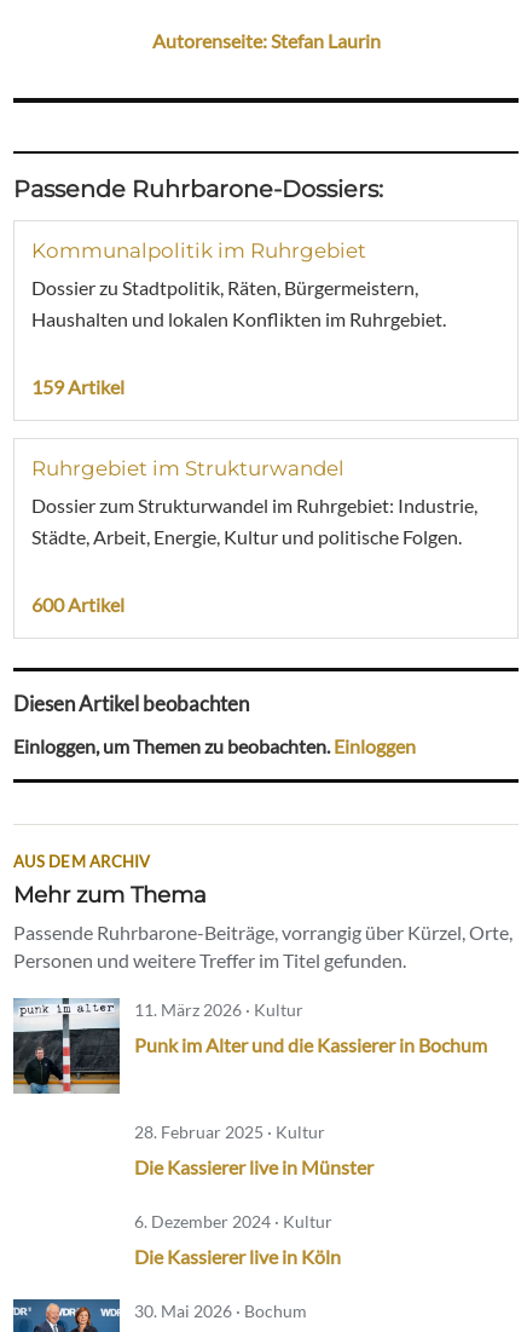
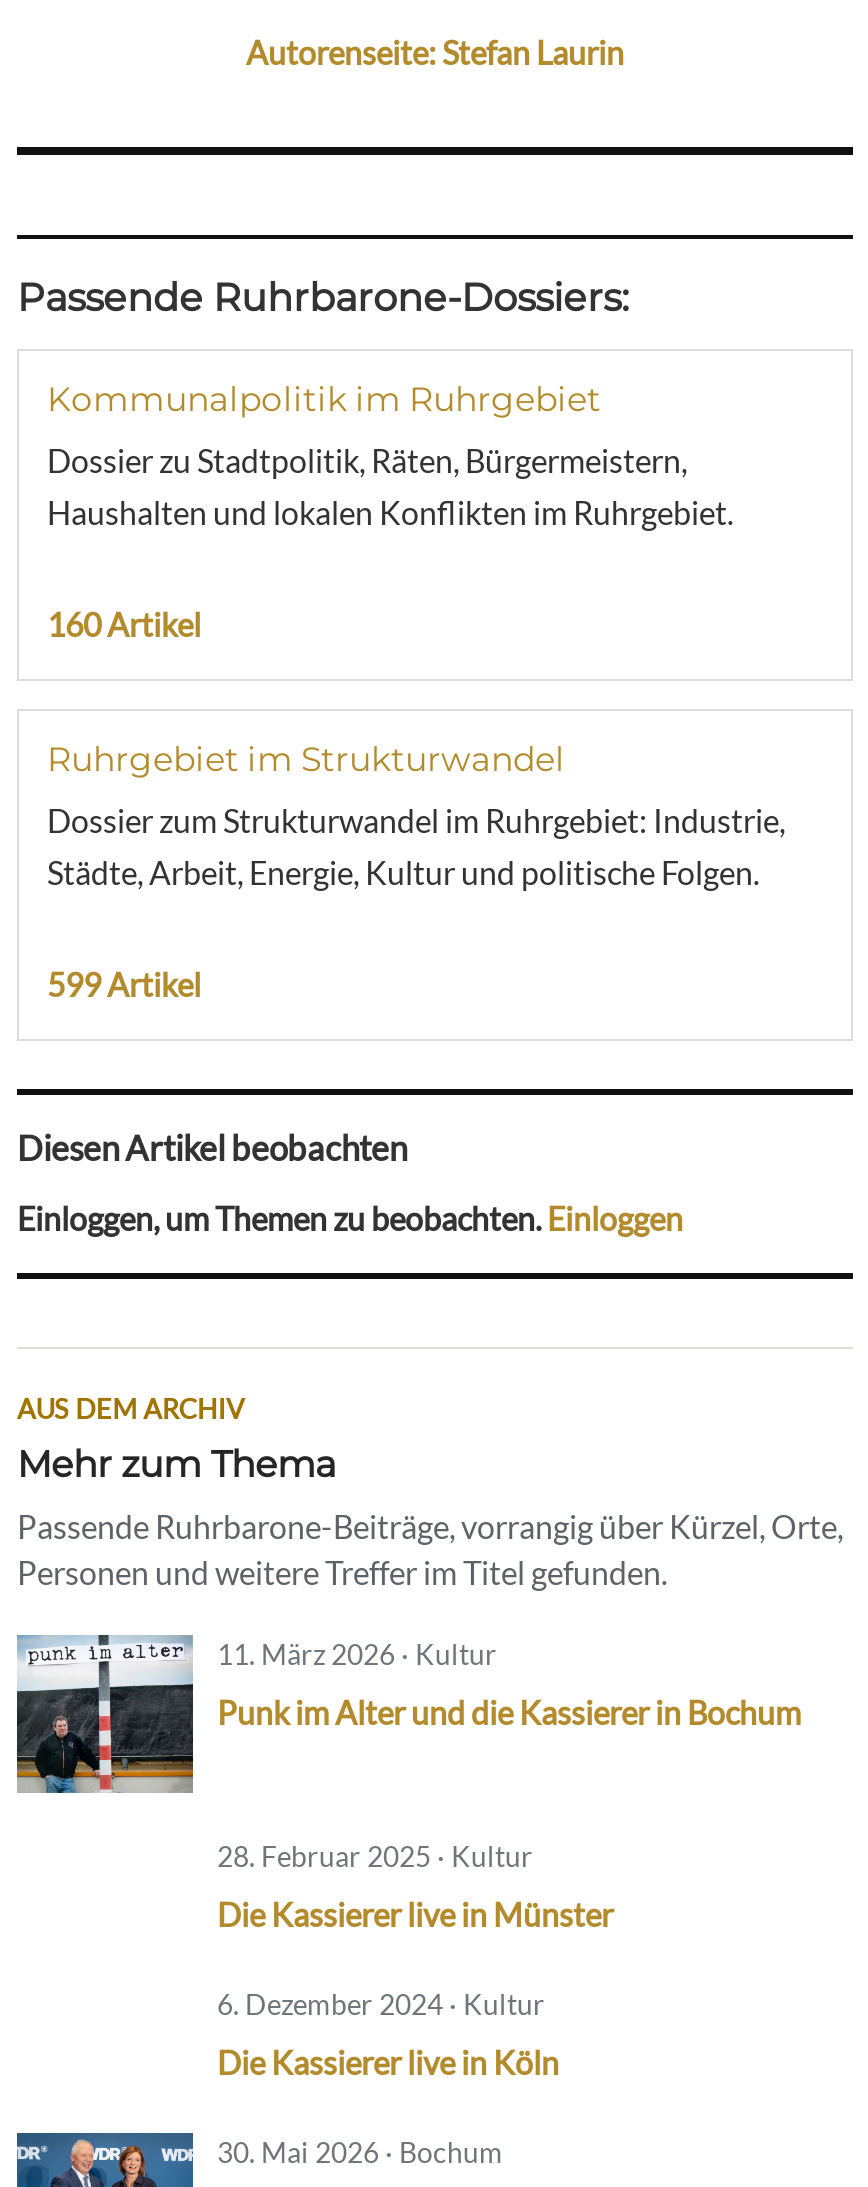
- 159 Artikel
+ 160 Artikel

- 600 Artikel
+ 599 Artikel
